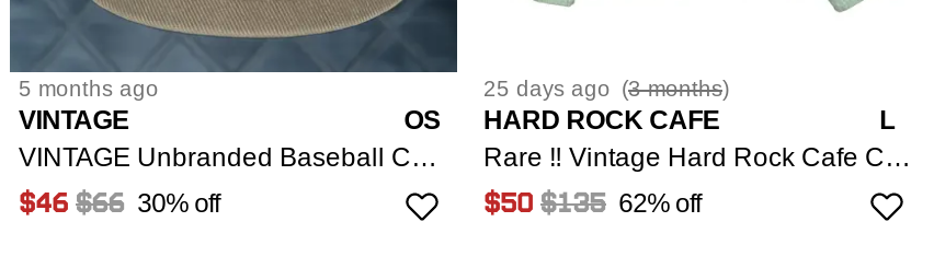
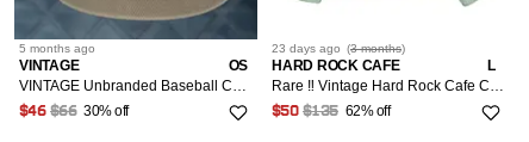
- 25 days ago (3 months)
+ 23 days ago (3 months)
